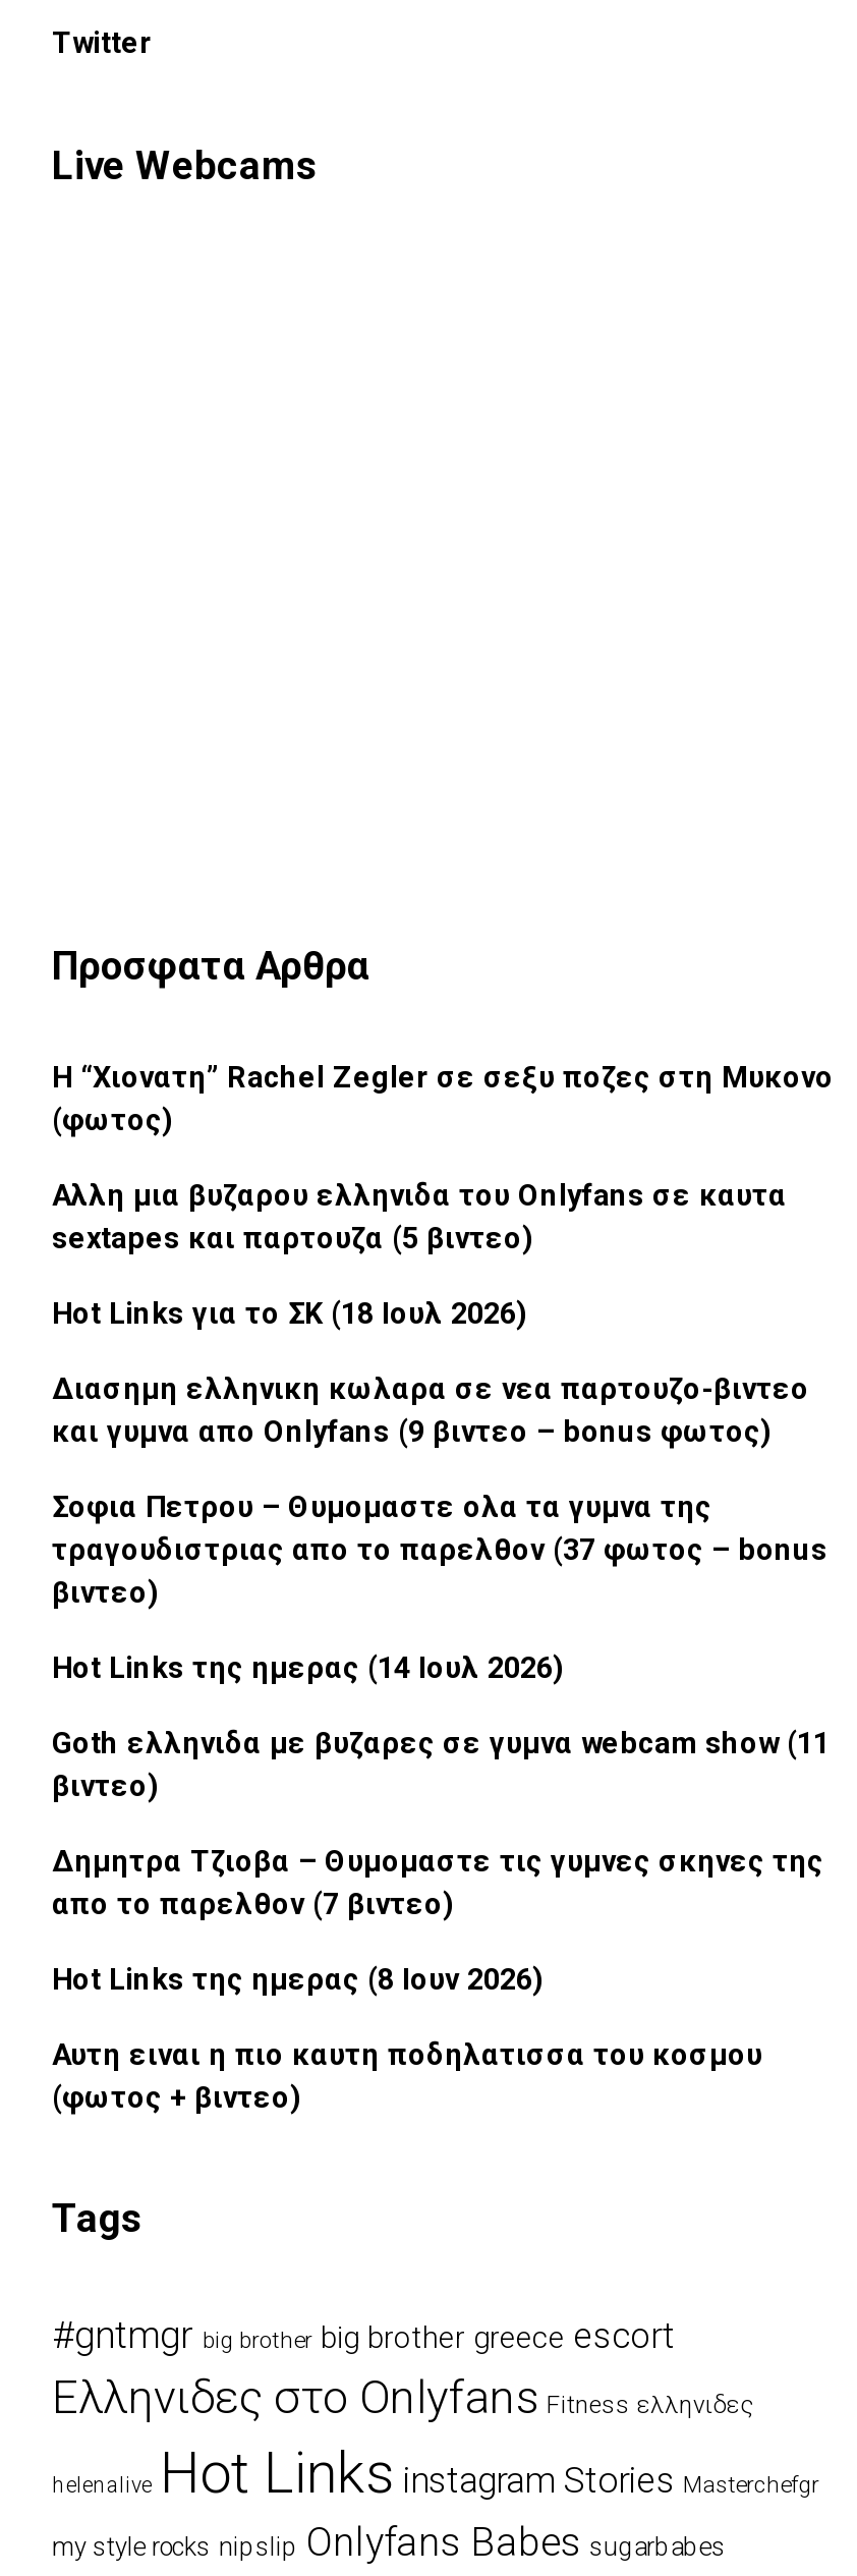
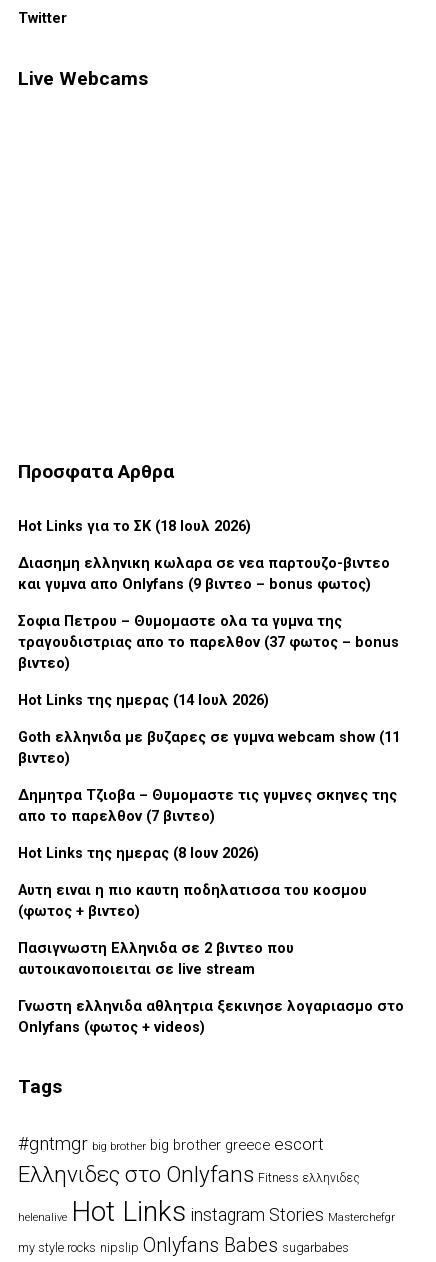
- H “Χιονατη” Rachel Zegler σε σεξυ ποζες στη Μυκονο
- (φωτος)
- Αλλη μια βυζαρου ελληνιδα του Onlyfans σε καυτα
- sextapes και παρτουζα (5 βιντεο)

moved up: Hot Links για το ΣΚ (18 Ιουλ 2026) | Διασημη ελληνικη κωλαρα σε νεα παρτουζο-βιντεο | και γυμνα απο Onlyfans (9 βιντεο – bonus φωτος) | ... | Αυτη ειναι η πιο καυτη ποδηλατισσα του κοσμου | (φωτος + βιντεο)

+ Πασιγνωστη Ελληνιδα σε 2 βιντεο που
+ αυτοικανοποιειται σε live stream
+ Γνωστη ελληνιδα αθλητρια ξεκινησε λογαριασμο στο
+ Onlyfans (φωτος + videos)
